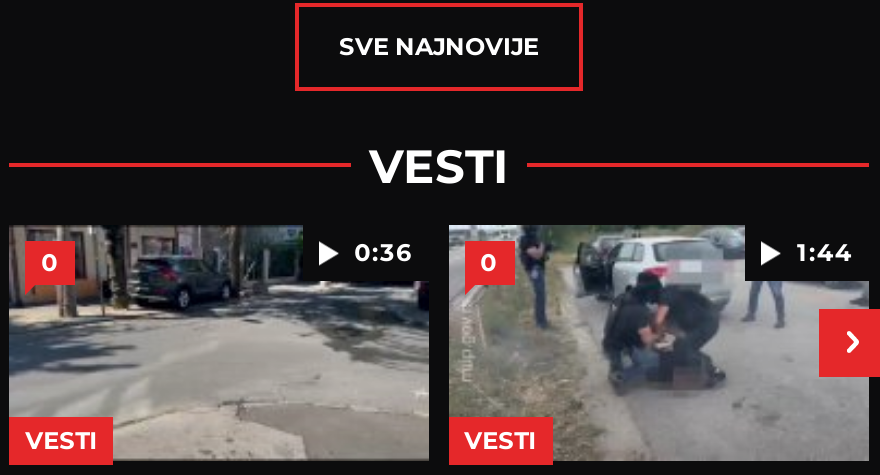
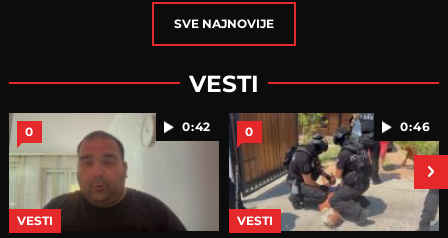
- [image]
- 0:36
+ [image]
+ 0:42

- [image]
- 1:44
+ [image]
+ 0:46
